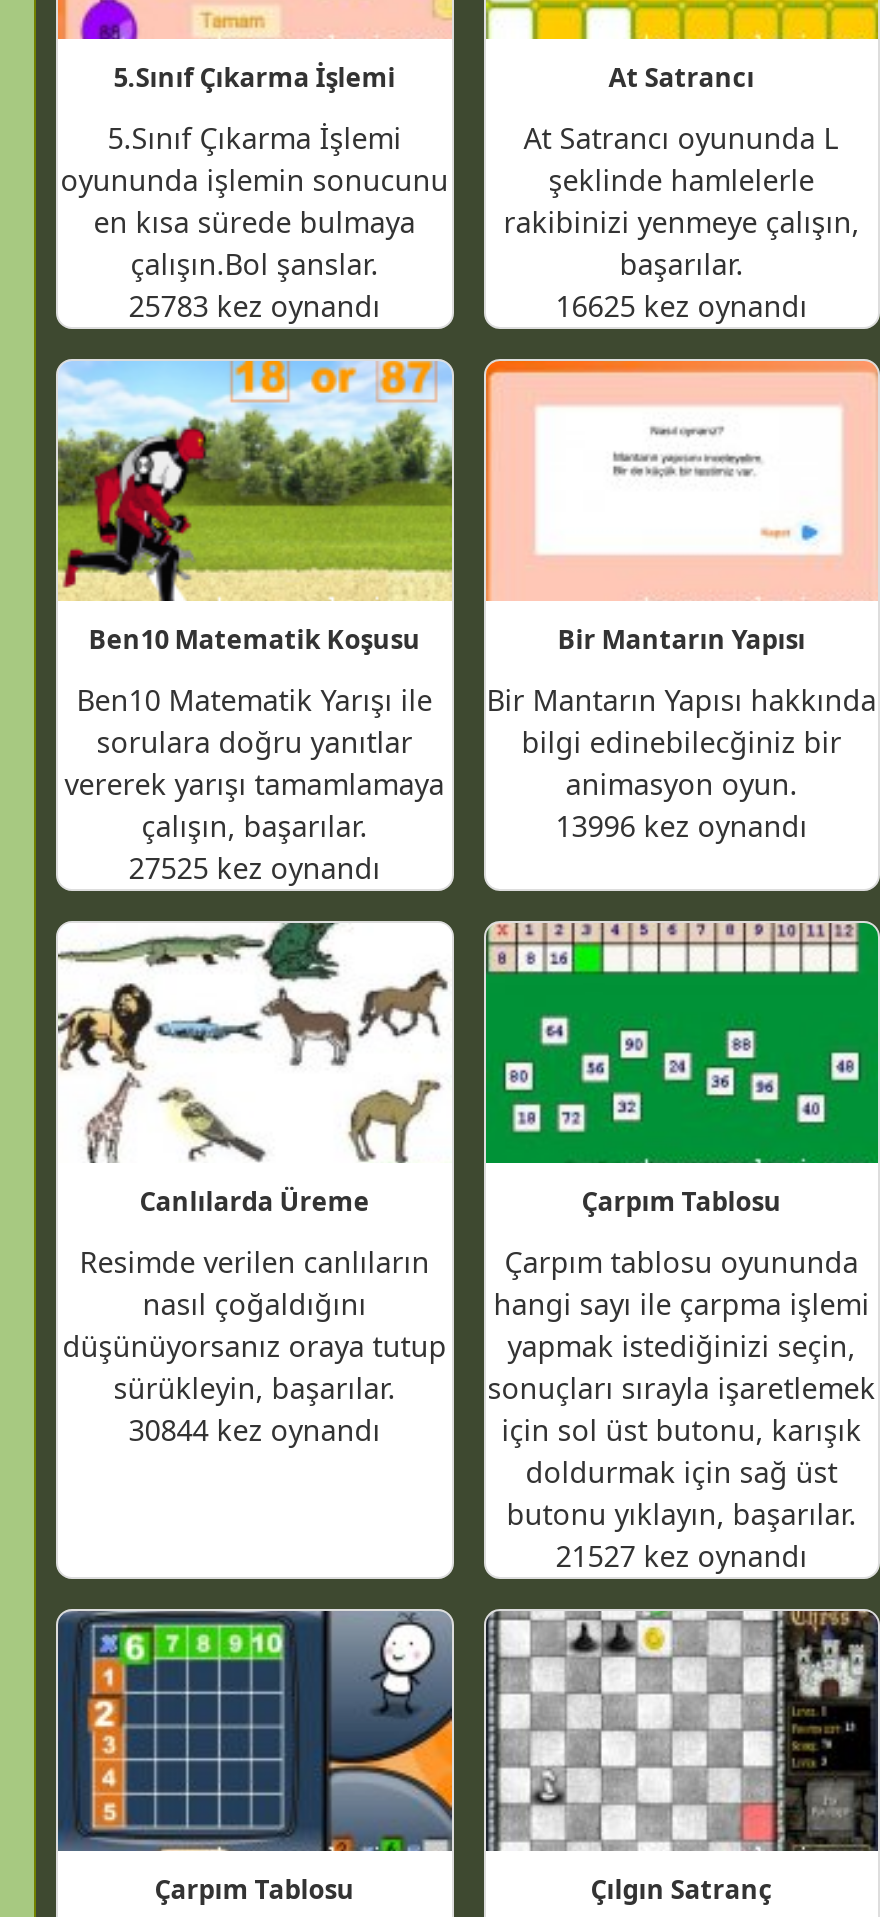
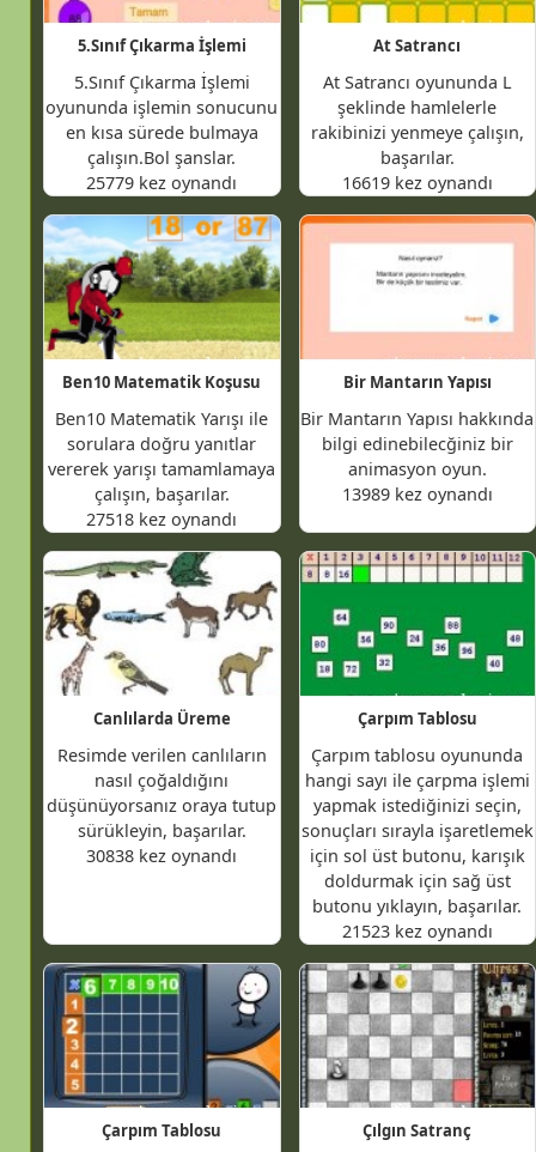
- 25783 kez oynandı
+ 25779 kez oynandı

- 16625 kez oynandı
+ 16619 kez oynandı

- 13996 kez oynandı
+ 13989 kez oynandı

- 27525 kez oynandı
+ 27518 kez oynandı

- 30844 kez oynandı
+ 30838 kez oynandı

- 21527 kez oynandı
+ 21523 kez oynandı
